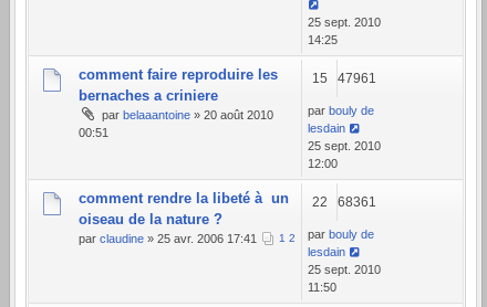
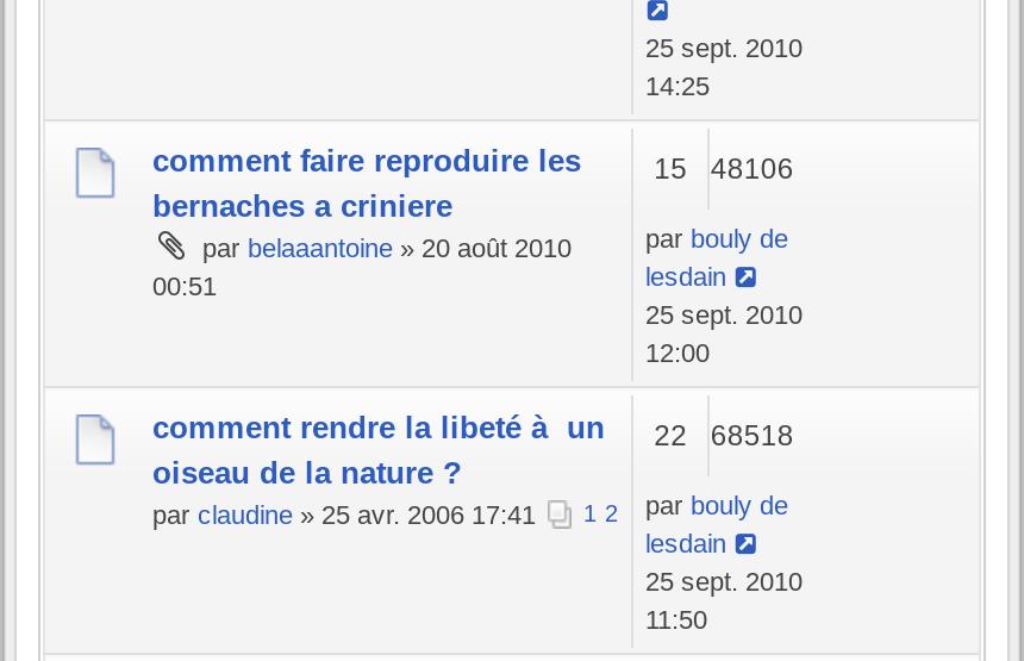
- 15 47961
+ 15 48106

- comment rendre la libeté à un 22 68361
+ comment rendre la libeté à un 22 68518
